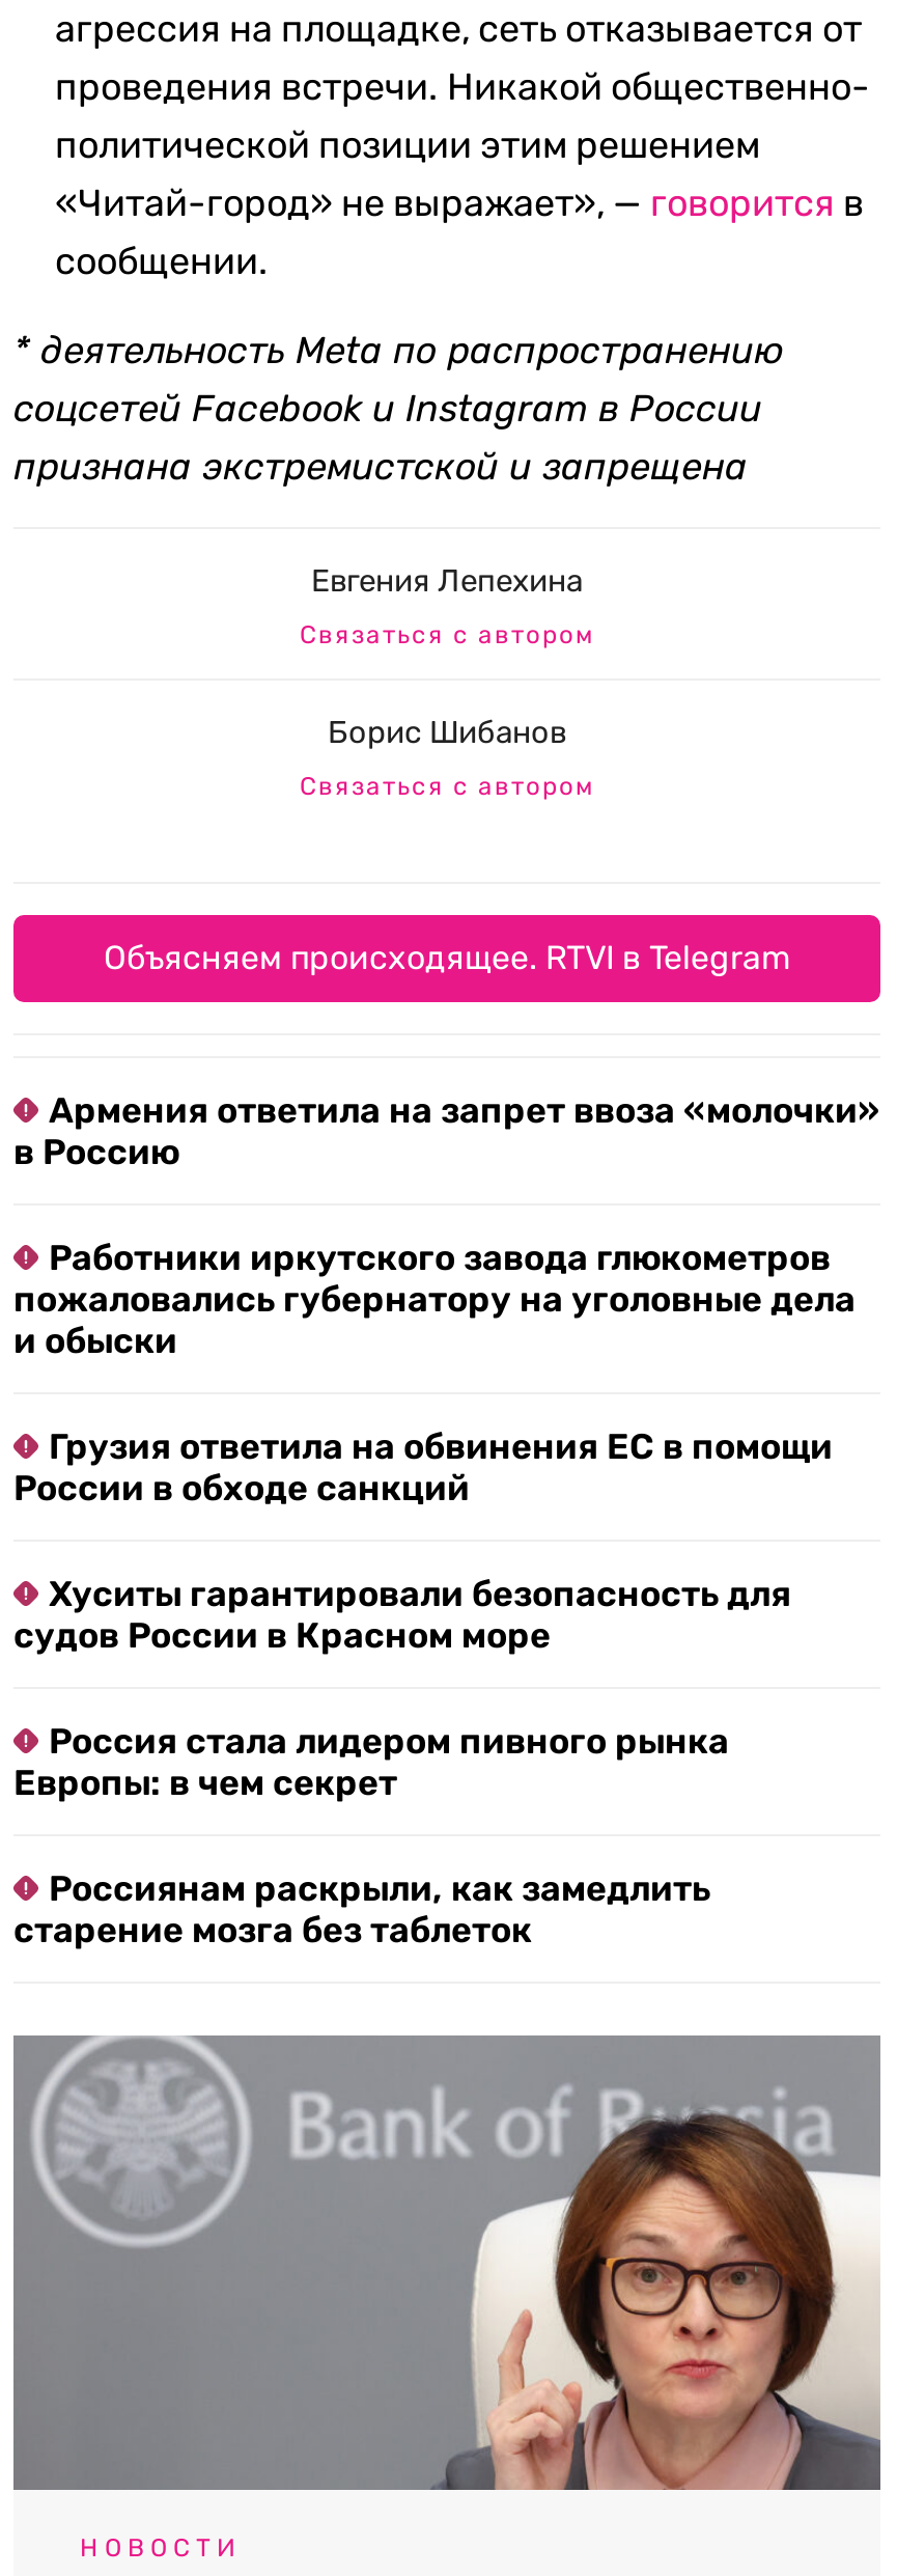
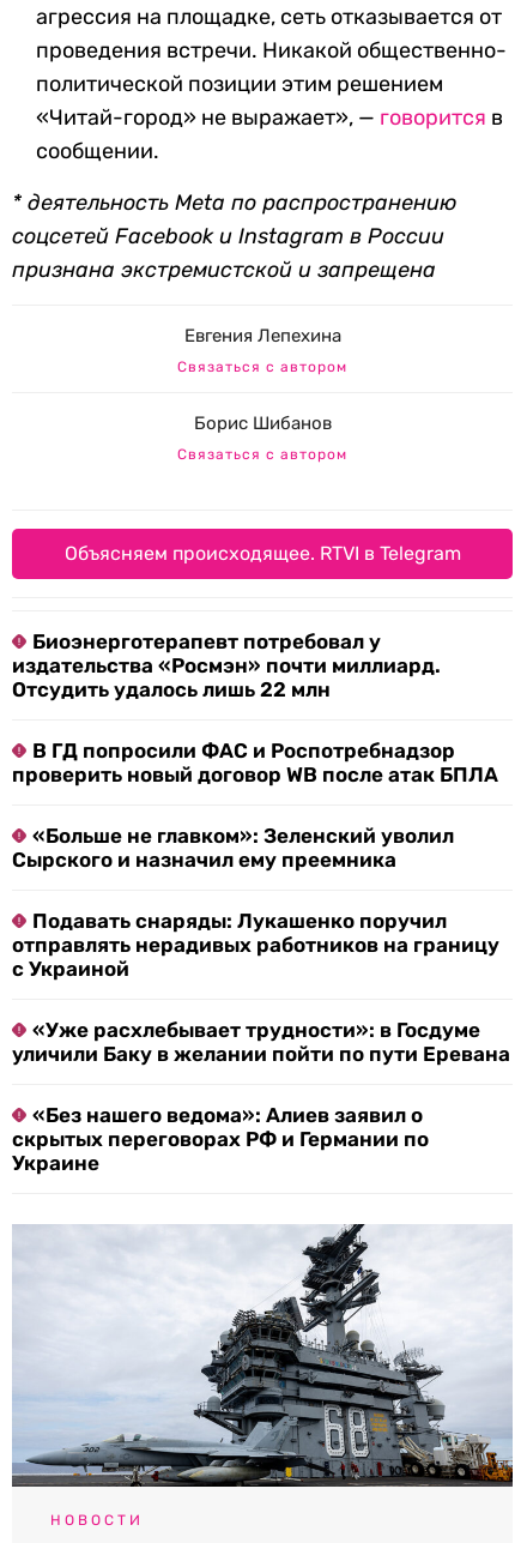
- Армения ответила на запрет ввоза «молочки»
- в Россию
+ Биоэнерготерапевт потребовал у
+ издательства «Росмэн» почти миллиард.
+ Отсудить удалось лишь 22 млн

- Работники иркутского завода глюкометров
- пожаловались губернатору на уголовные дела
- и обыски
+ В ГД попросили ФАС и Роспотребнадзор
+ проверить новый договор WB после атак БПЛА

- Грузия ответила на обвинения ЕС в помощи
- России в обходе санкций
+ «Больше не главком»: Зеленский уволил
+ Сырского и назначил ему преемника

- Хуситы гарантировали безопасность для
- судов России в Красном море
+ Подавать снаряды: Лукашенко поручил
+ отправлять нерадивых работников на границу
+ с Украиной

- Россия стала лидером пивного рынка
- Европы: в чем секрет
+ «Уже расхлебывает трудности»: в Госдуме
+ уличили Баку в желании пойти по пути Еревана

- Россиянам раскрыли, как замедлить
- старение мозга без таблеток
+ «Без нашего ведома»: Алиев заявил о
+ скрытых переговорах РФ и Германии по
+ Украине

- [image]
+ [image]
